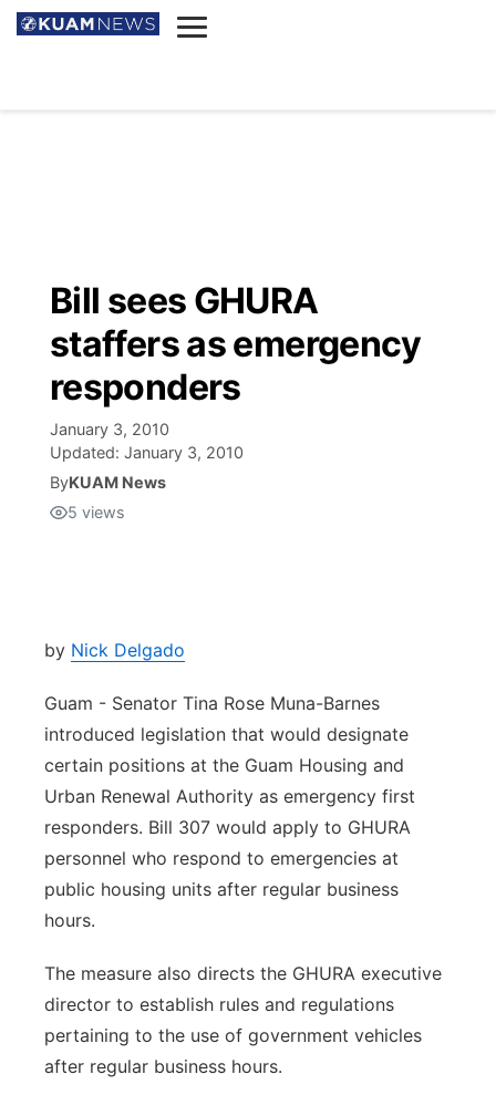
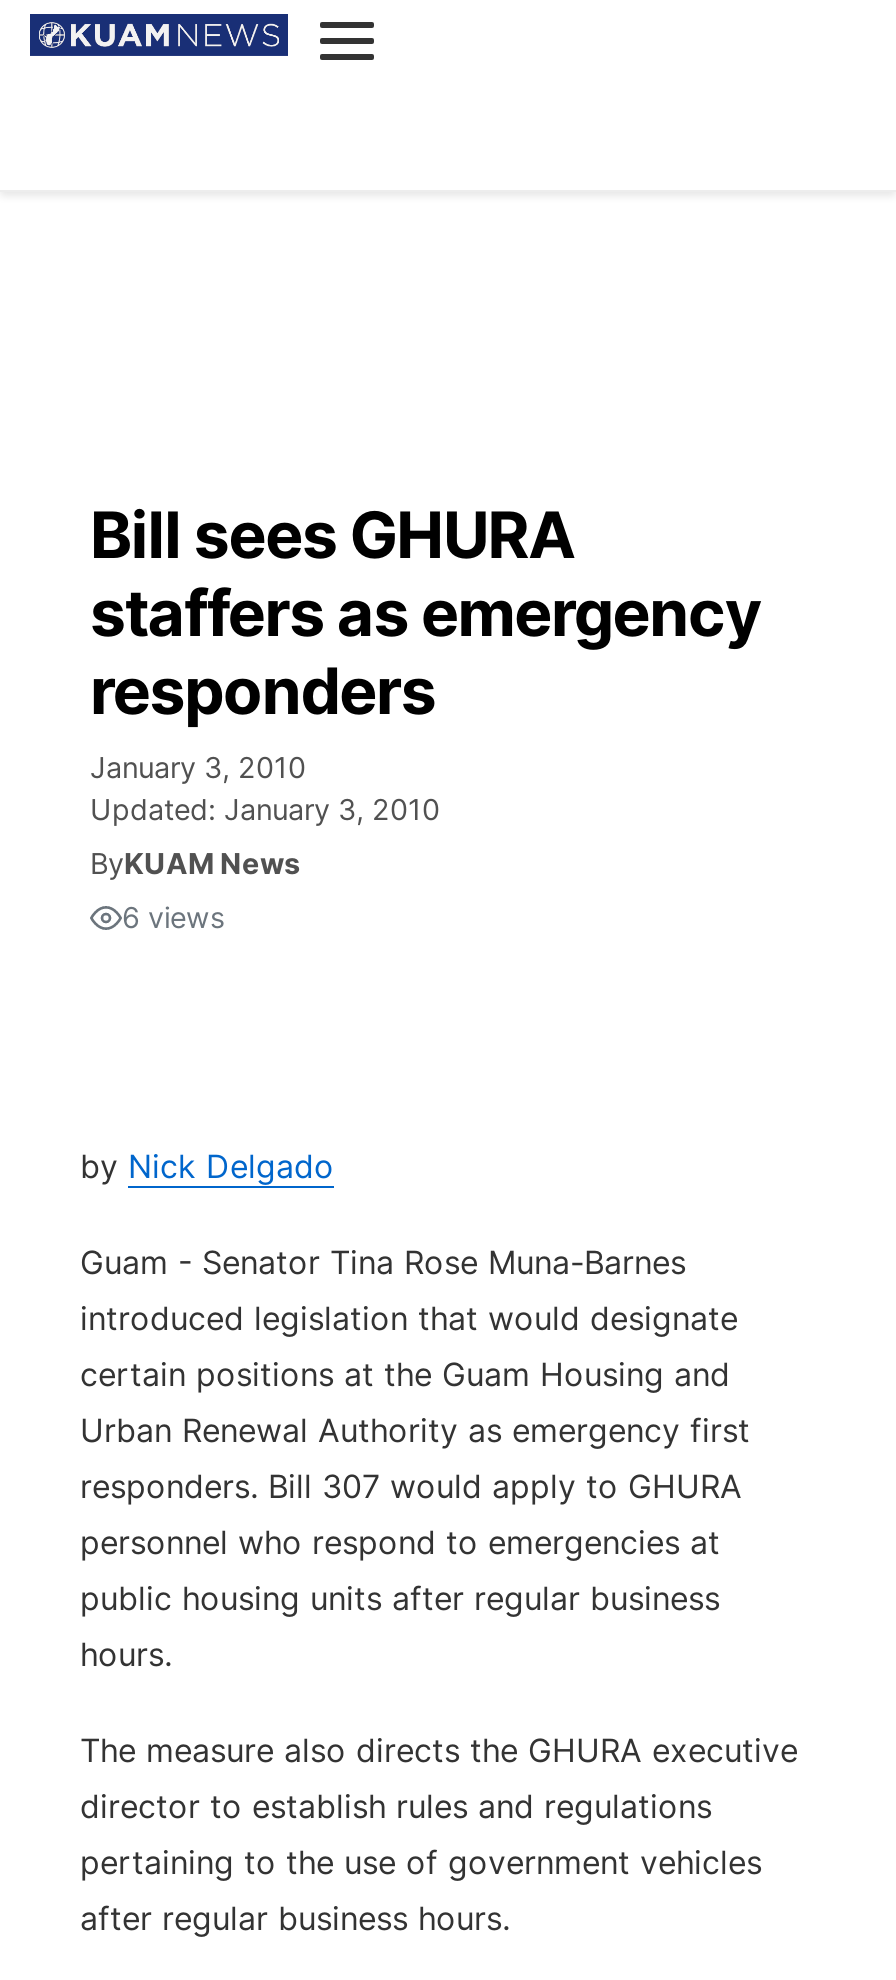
- 5 views
+ 6 views
